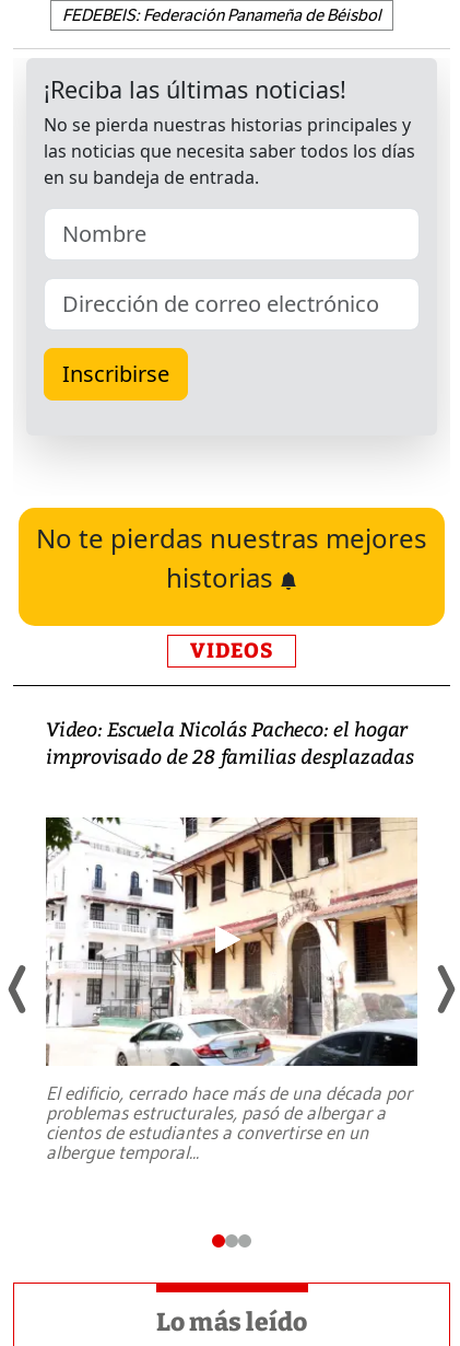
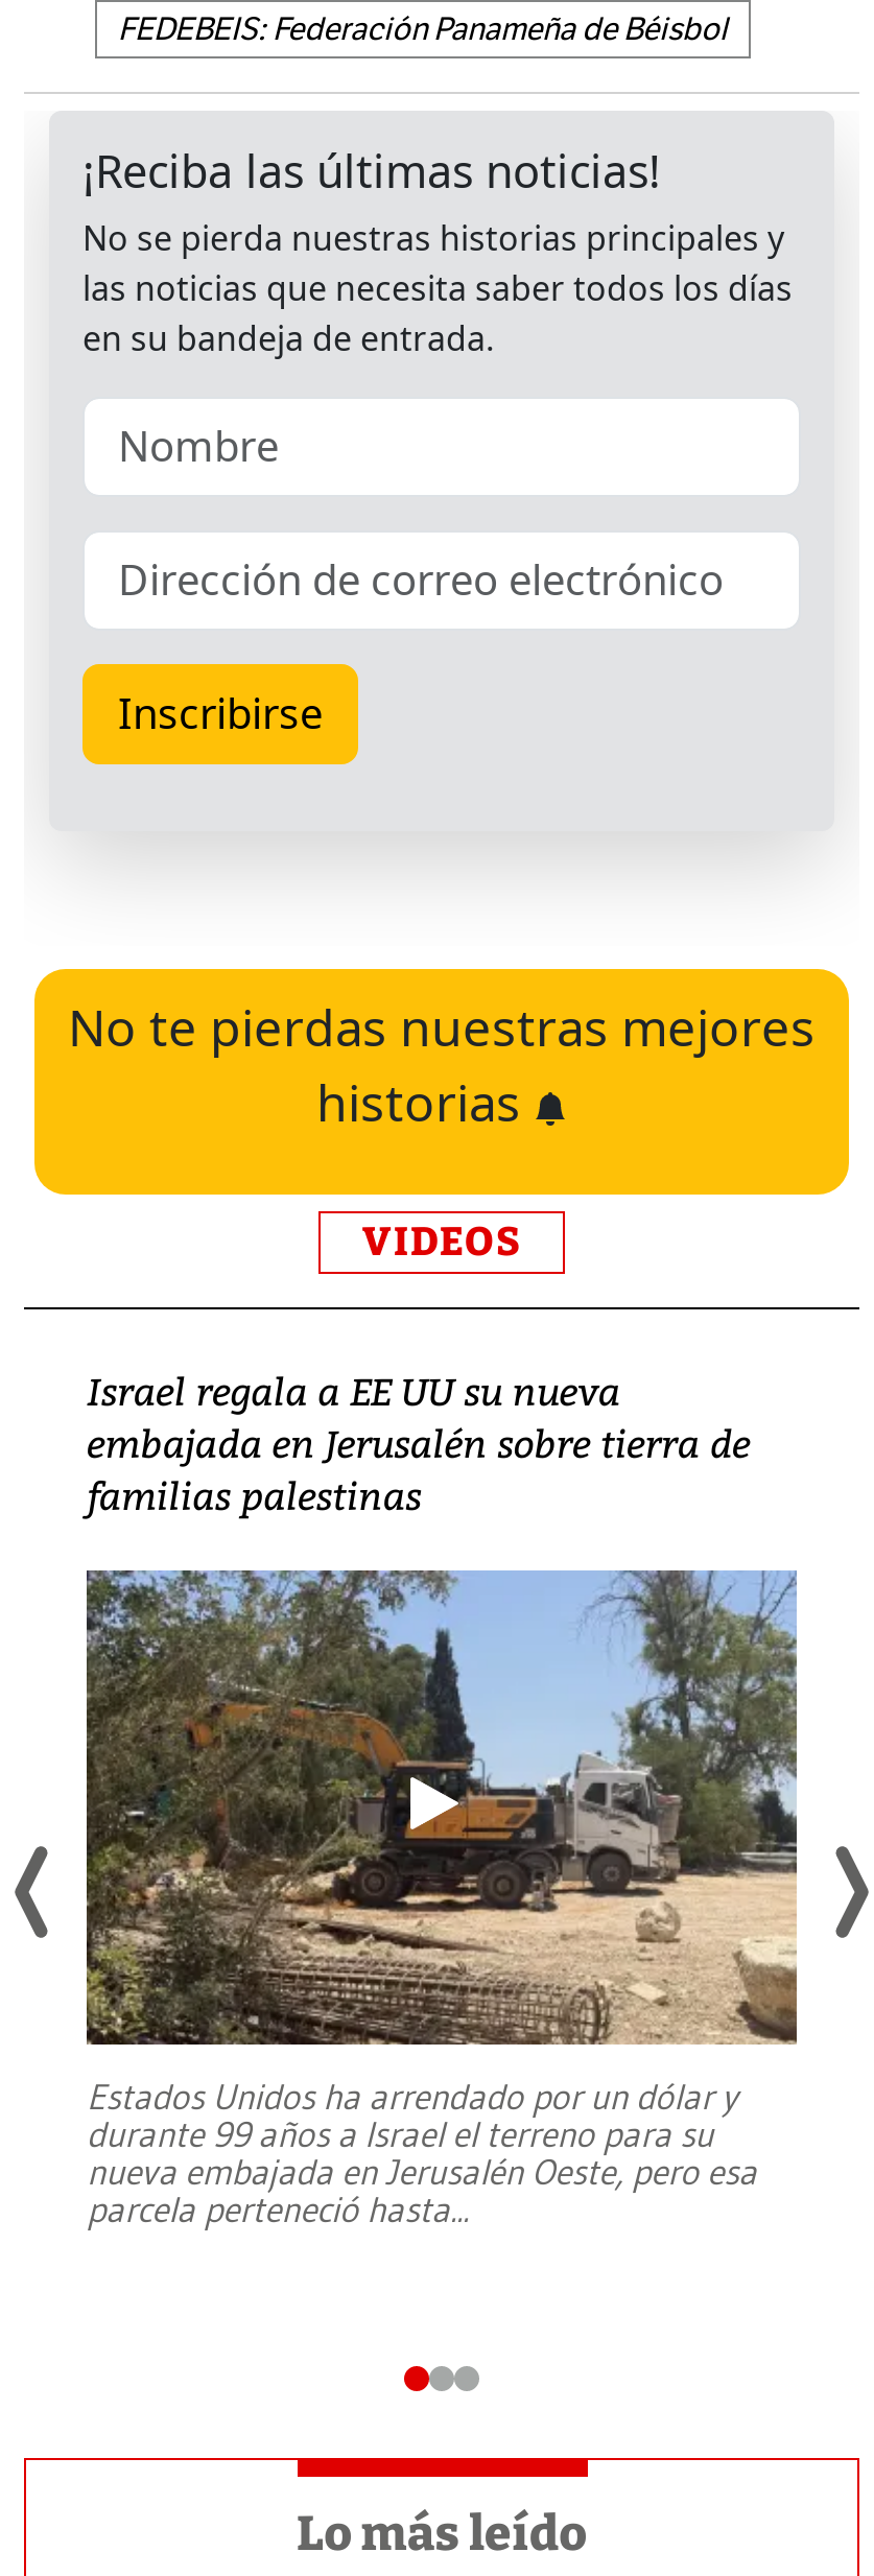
- Video: Escuela Nicolás Pacheco: el hogar
- improvisado de 28 familias desplazadas
+ Israel regala a EE UU su nueva
+ embajada en Jerusalén sobre tierra de
+ familias palestinas

- [image]
- El edificio, cerrado hace más de una década por
- problemas estructurales, pasó de albergar a
- cientos de estudiantes a convertirse en un
- albergue temporal...
+ [image]
+ Estados Unidos ha arrendado por un dólar y
+ durante 99 años a Israel el terreno para su
+ nueva embajada en Jerusalén Oeste, pero esa
+ parcela perteneció hasta...
